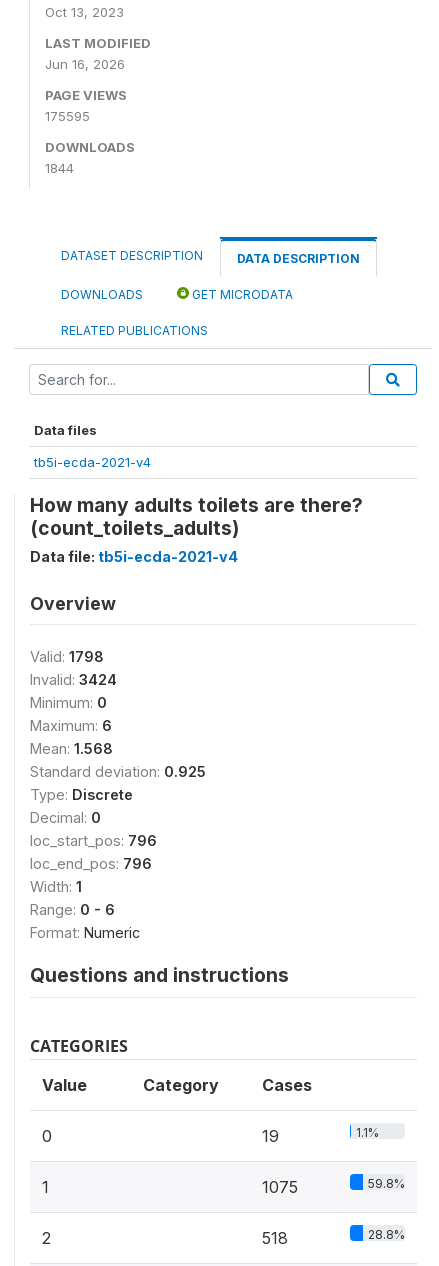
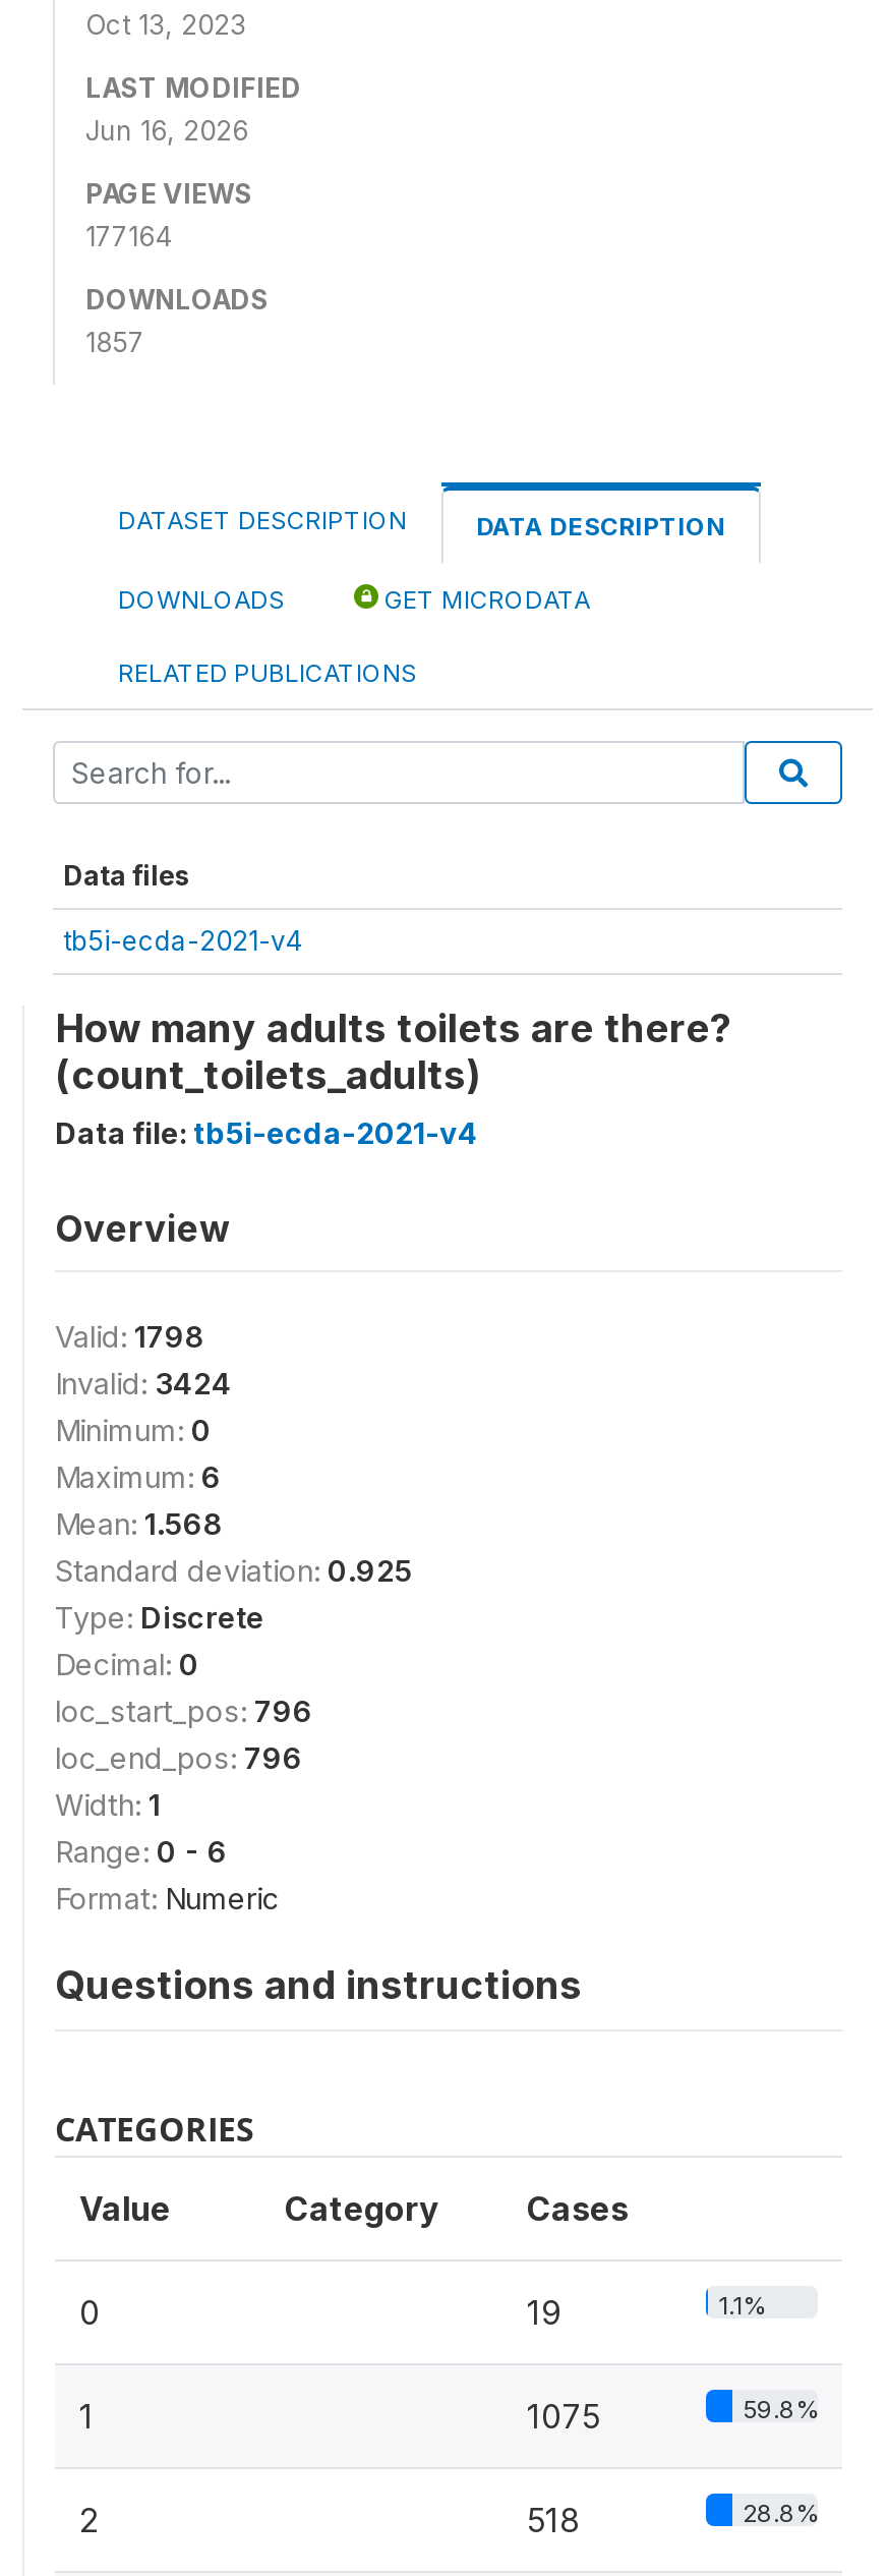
- 175595
+ 177164

- 1844
+ 1857
